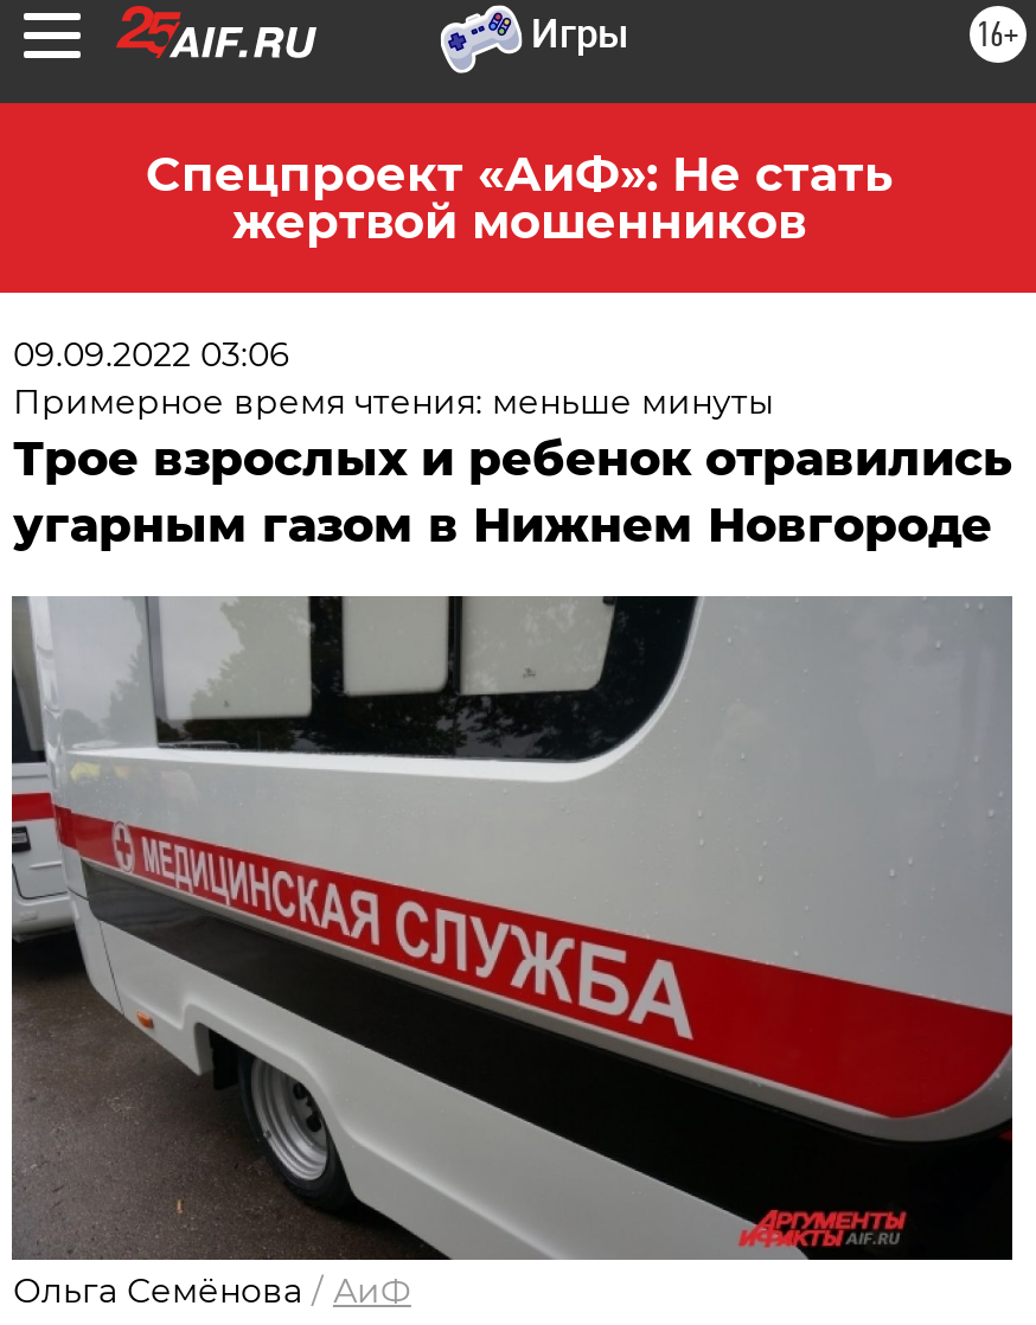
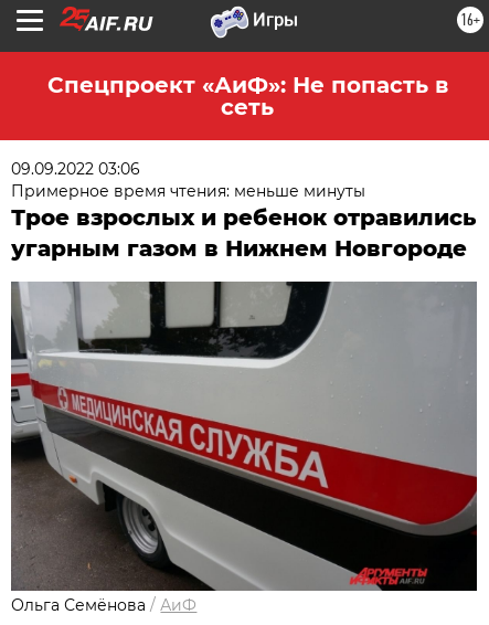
- Спецпроект «АиФ»: Не стать
- жертвой мошенников
+ Спецпроект «АиФ»: Не попасть в
+ сеть
